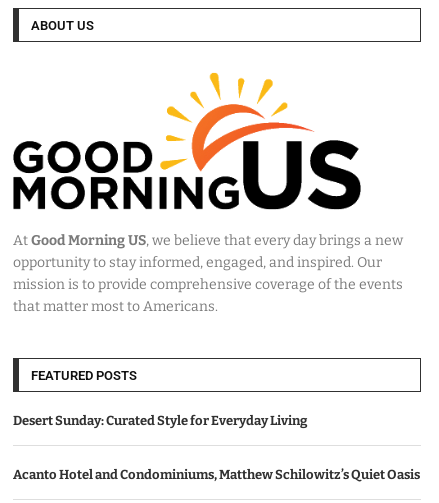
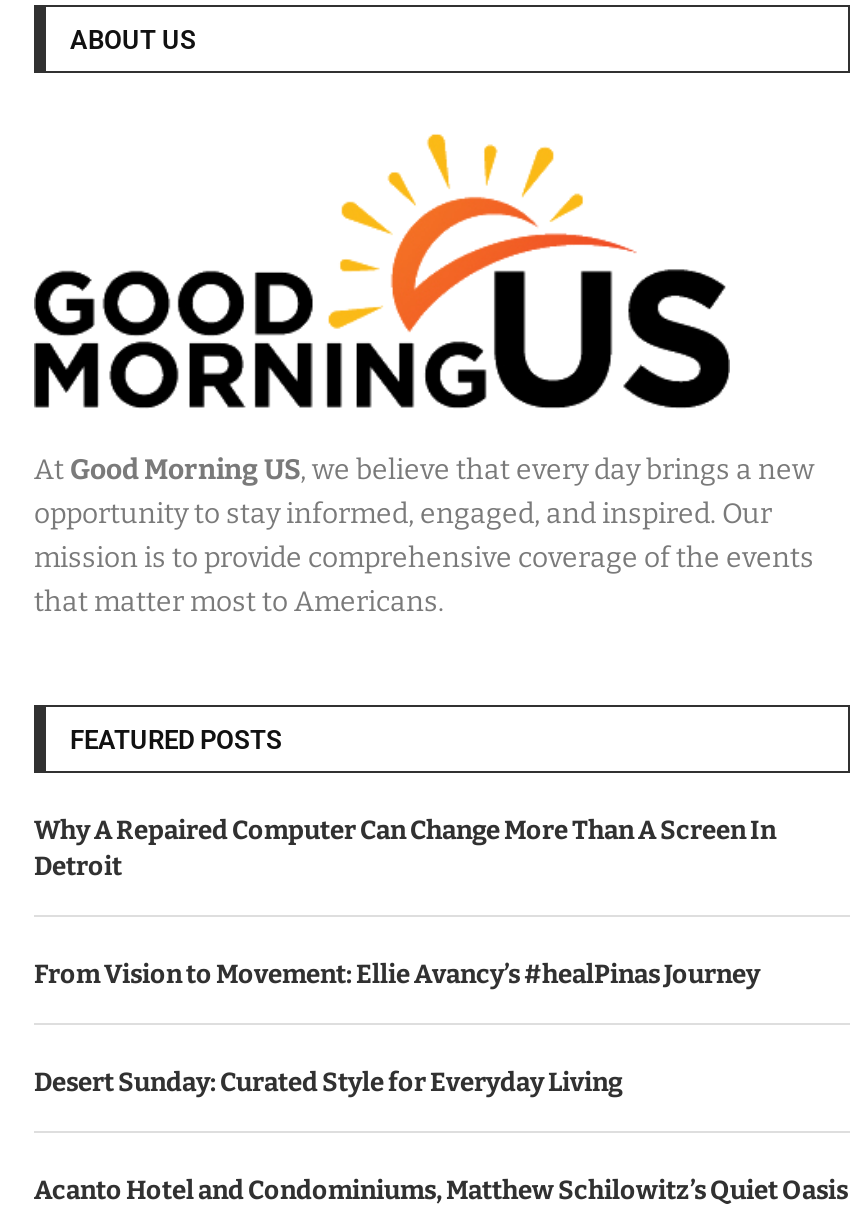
+ Why A Repaired Computer Can Change More Than A Screen In
+ Detroit

+ From Vision to Movement: Ellie Avancy’s #healPinas Journey
